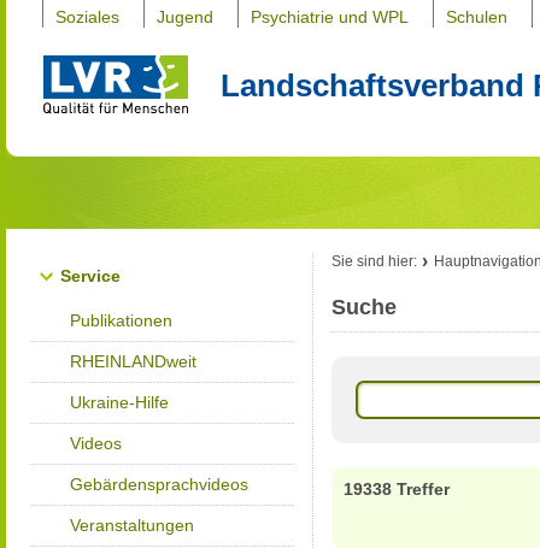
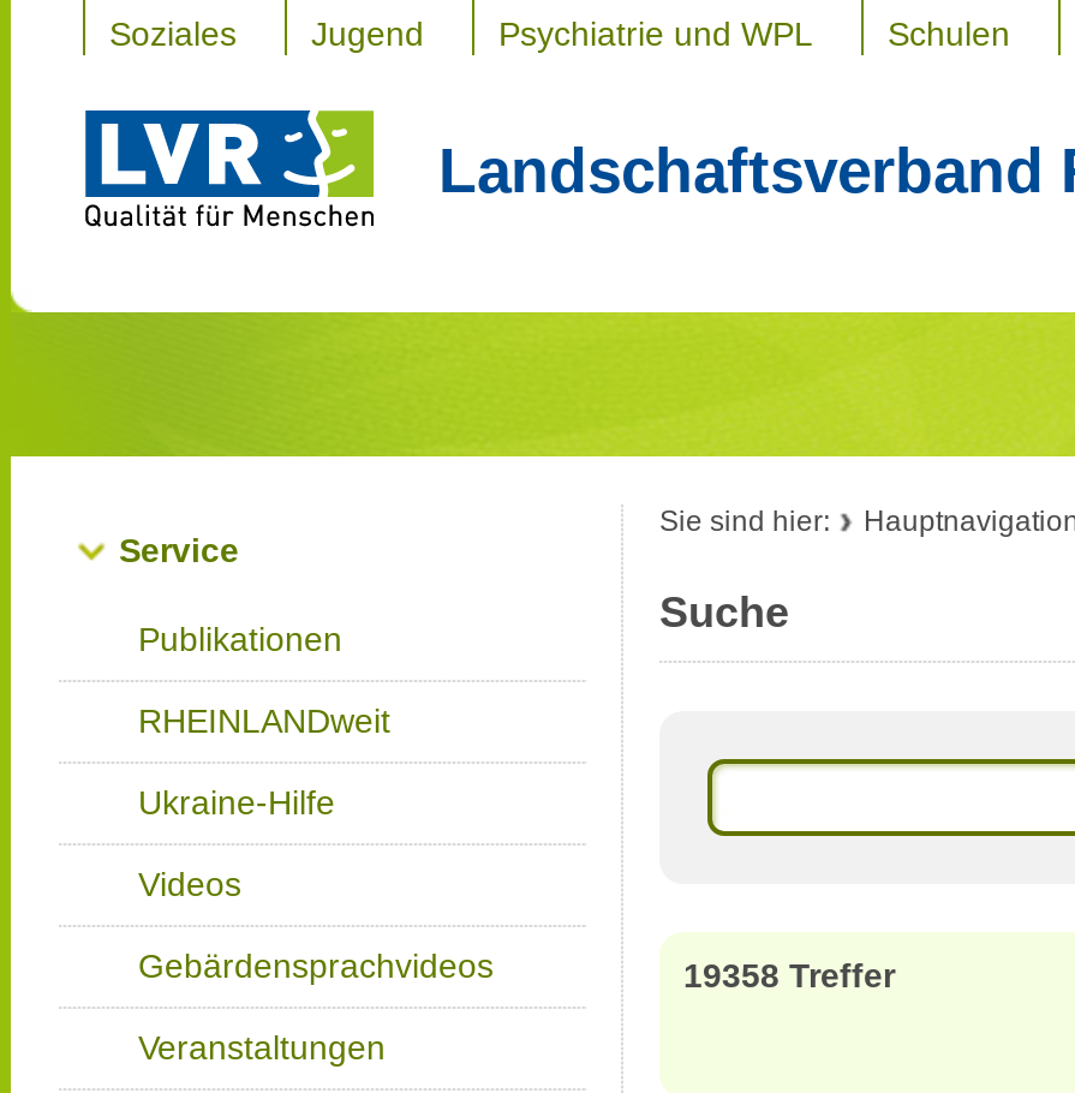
- 19338 Treffer
+ 19358 Treffer
